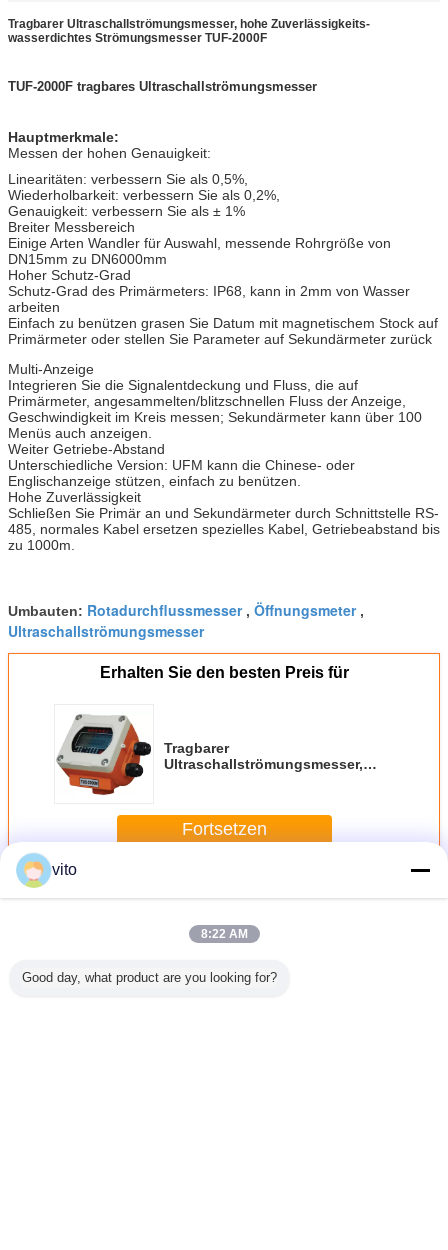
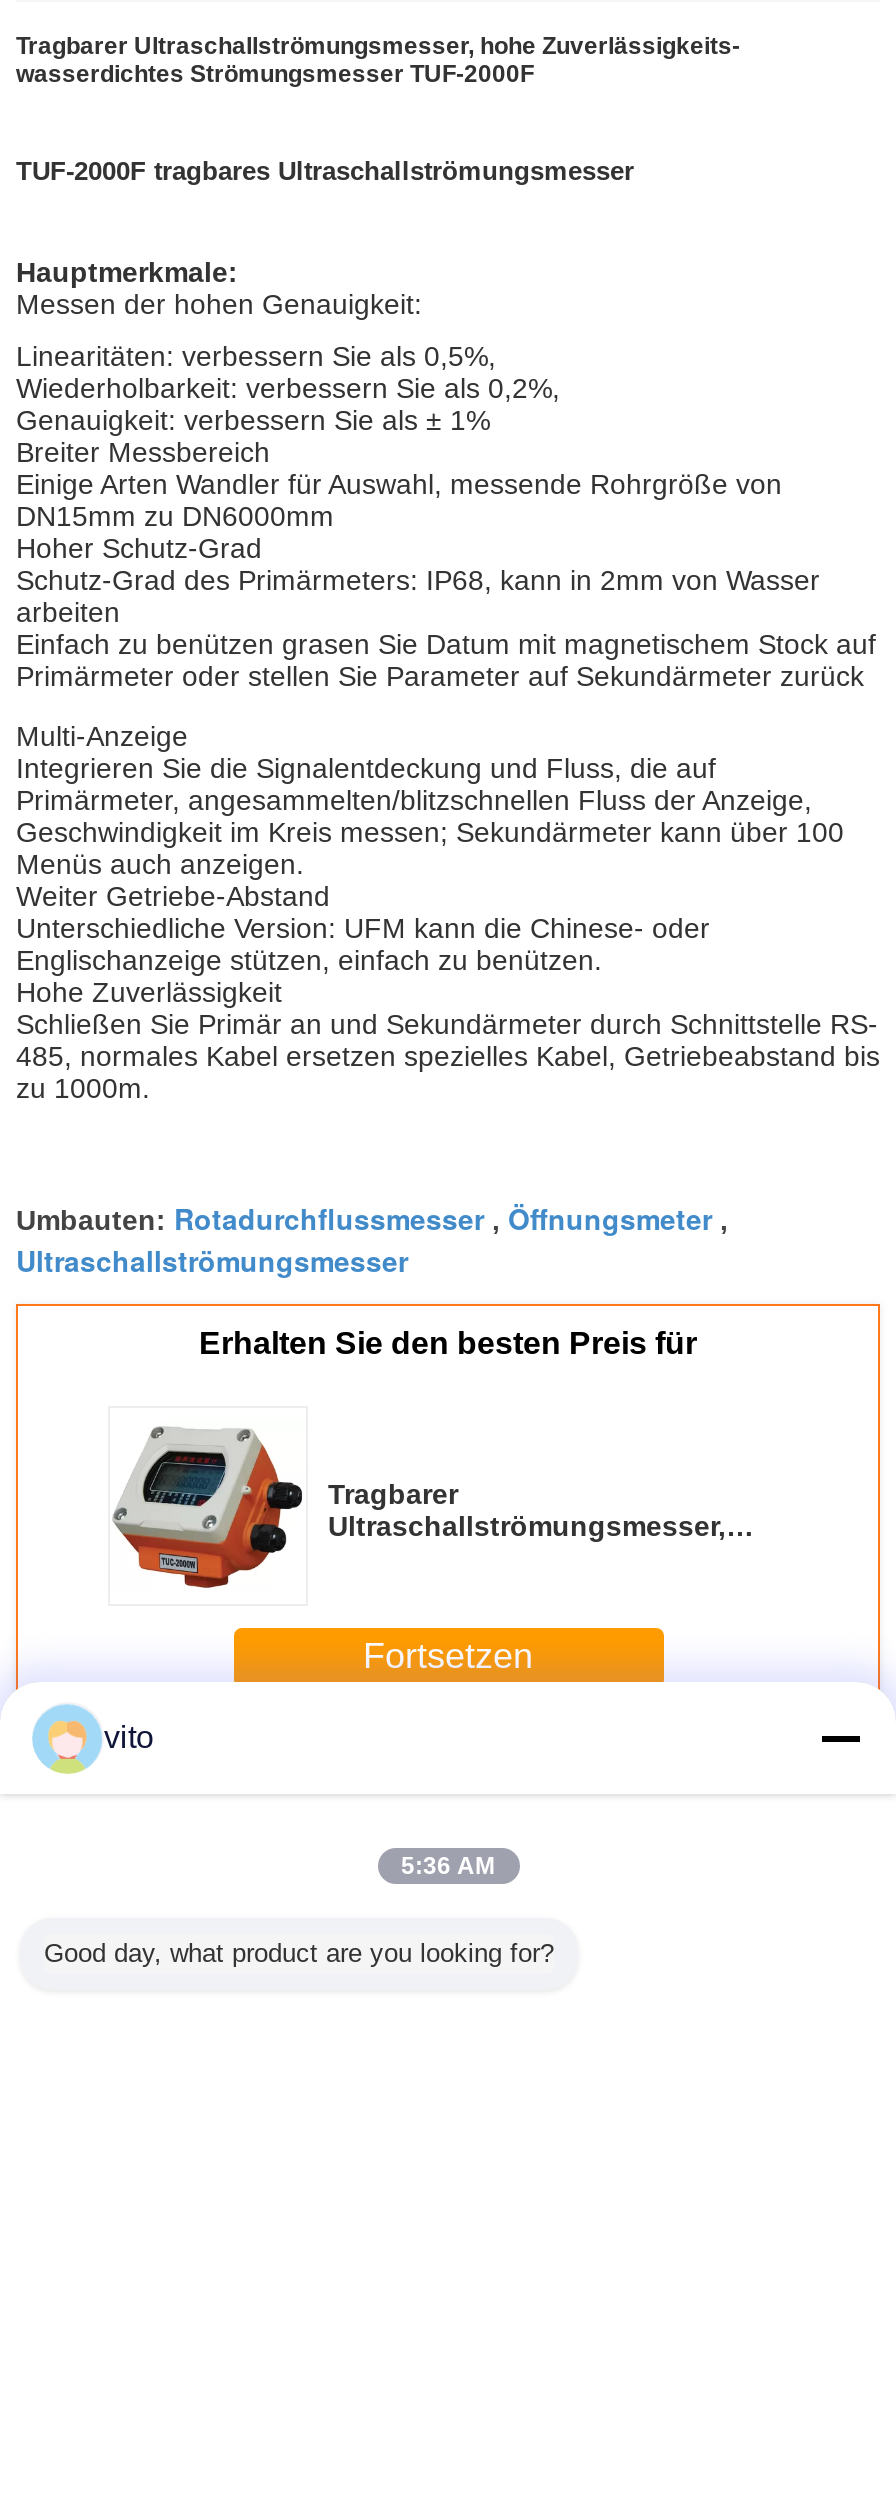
- 8:22 AM
+ 5:36 AM
